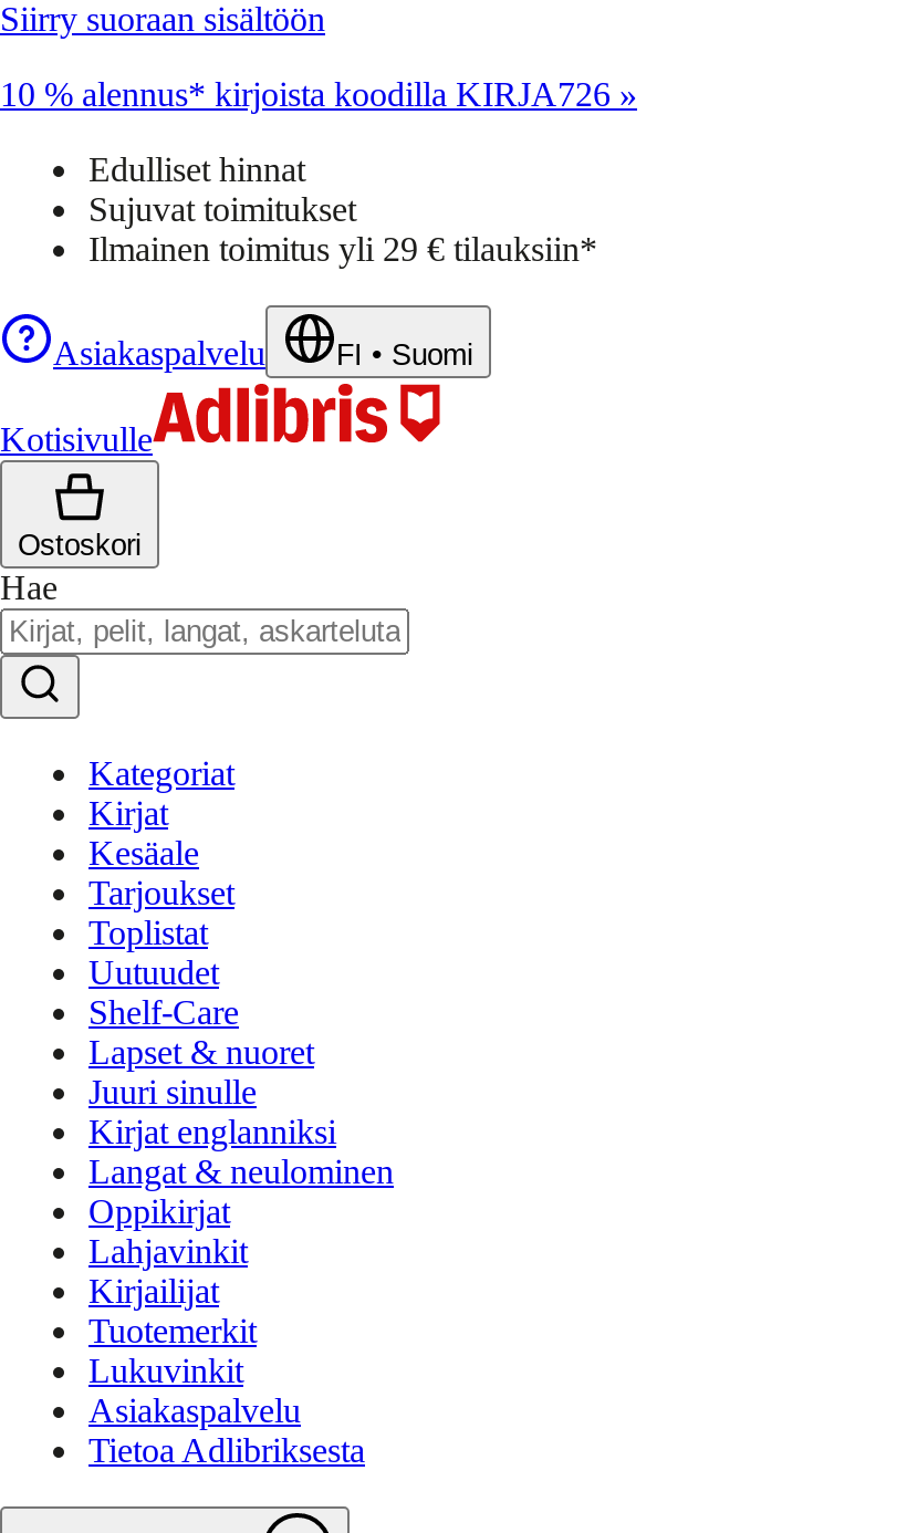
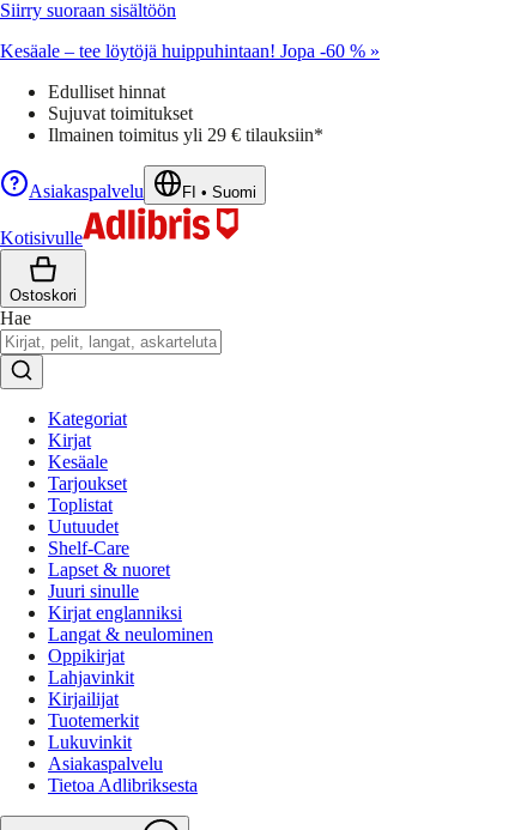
- 10 % alennus* kirjoista koodilla KIRJA726 »
+ Kesäale – tee löytöjä huippuhintaan! Jopa -60 % »
